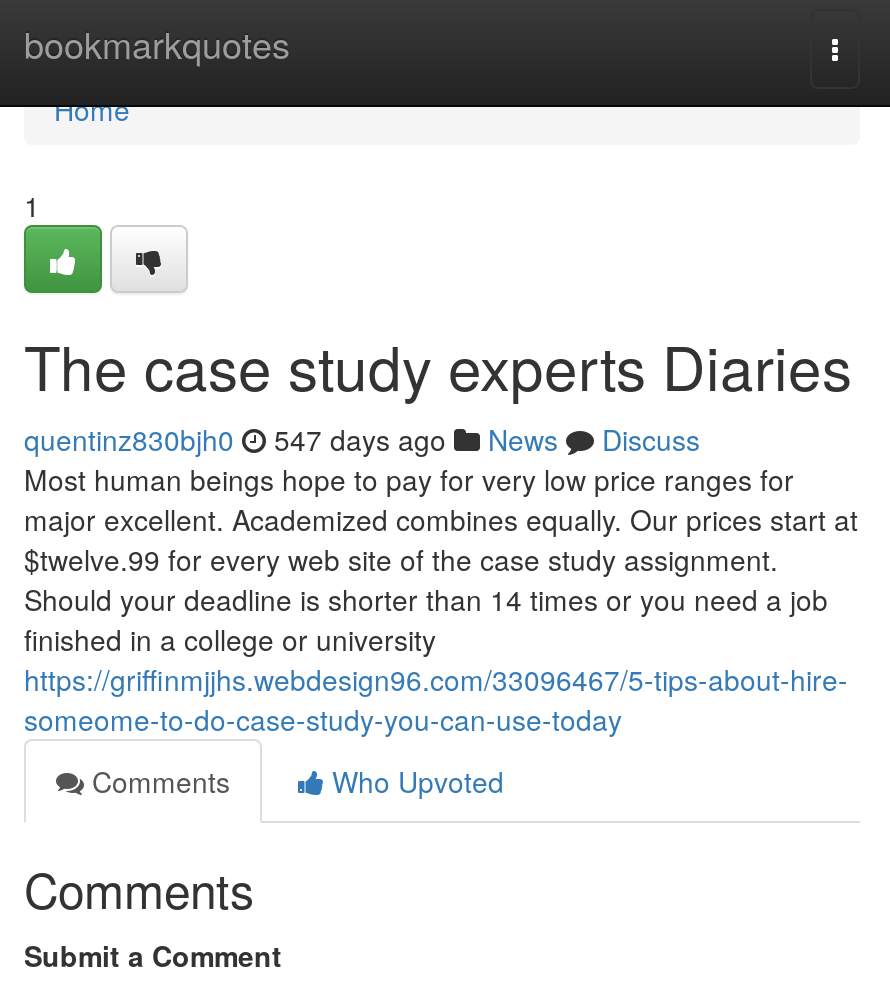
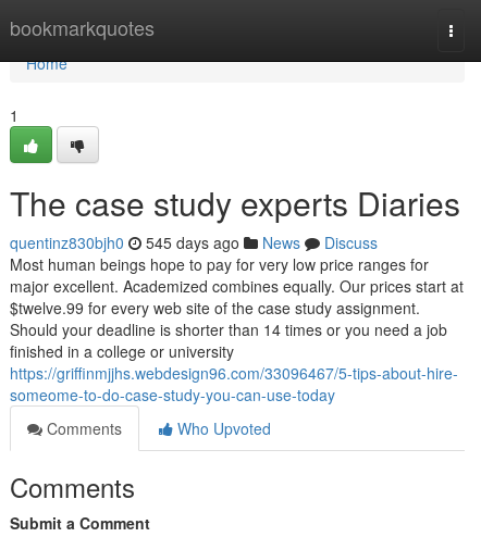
- quentinz830bjh0 547 days ago News Discuss
+ quentinz830bjh0 545 days ago News Discuss
